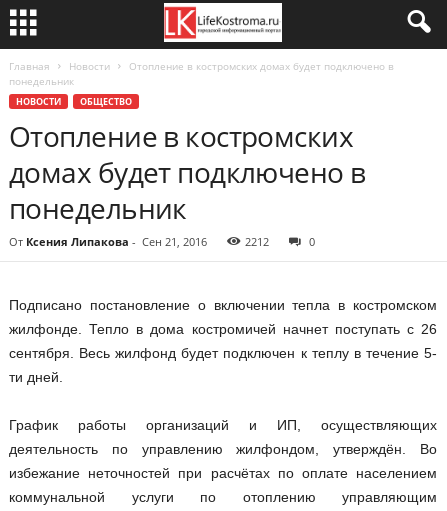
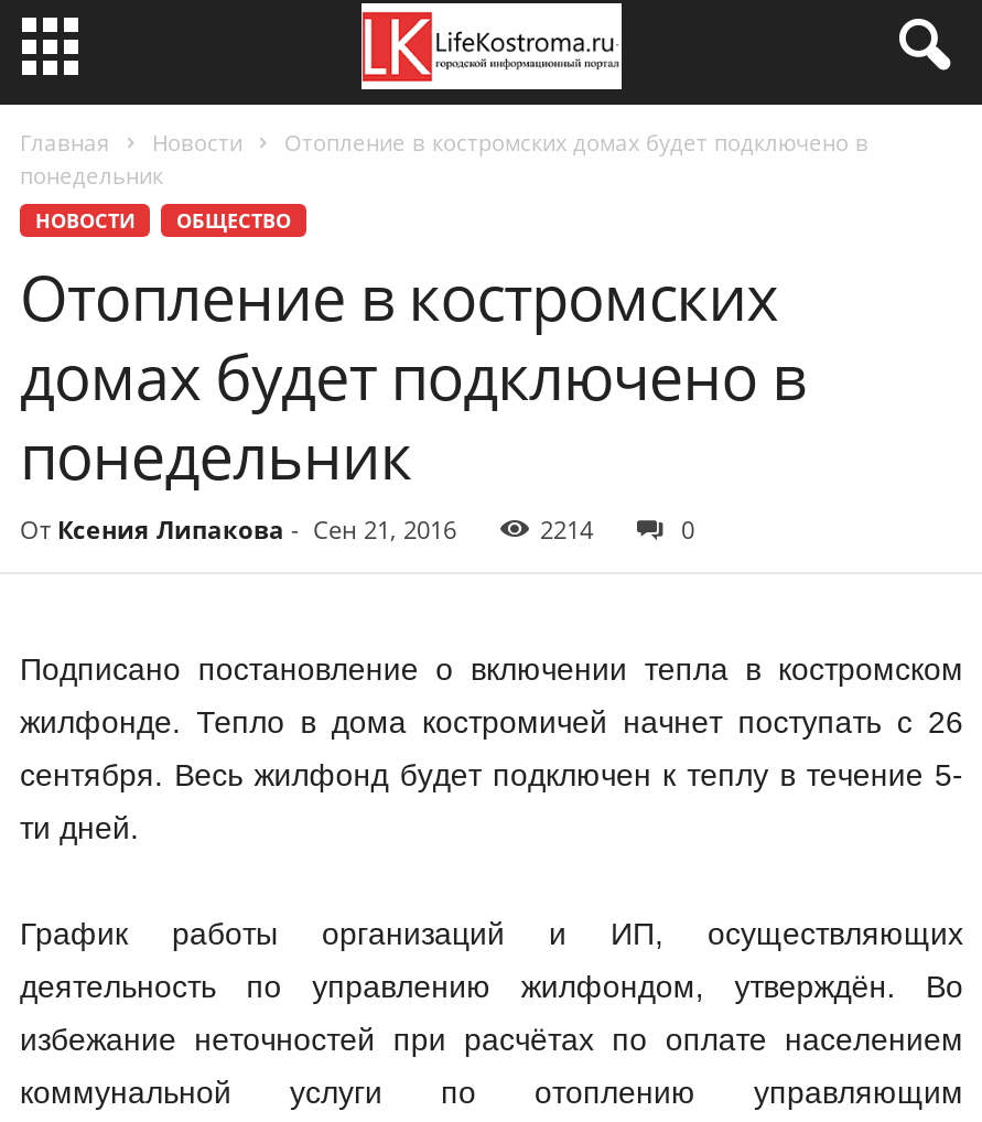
- 2212
+ 2214
